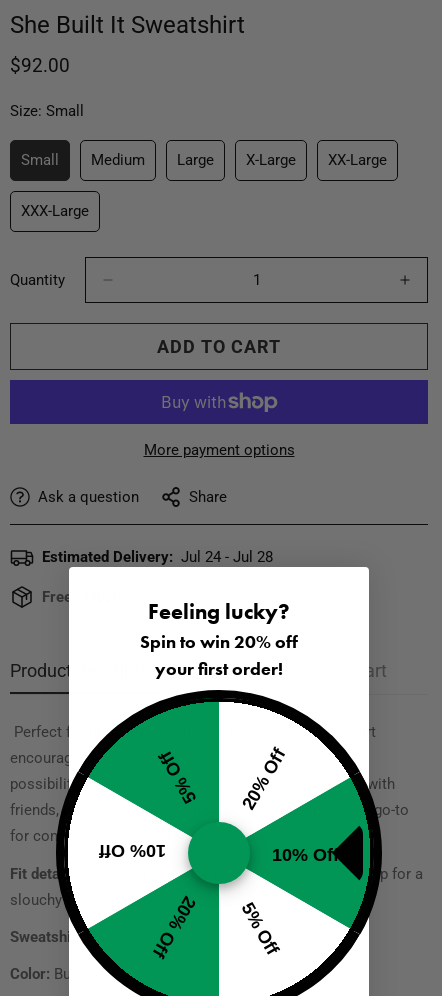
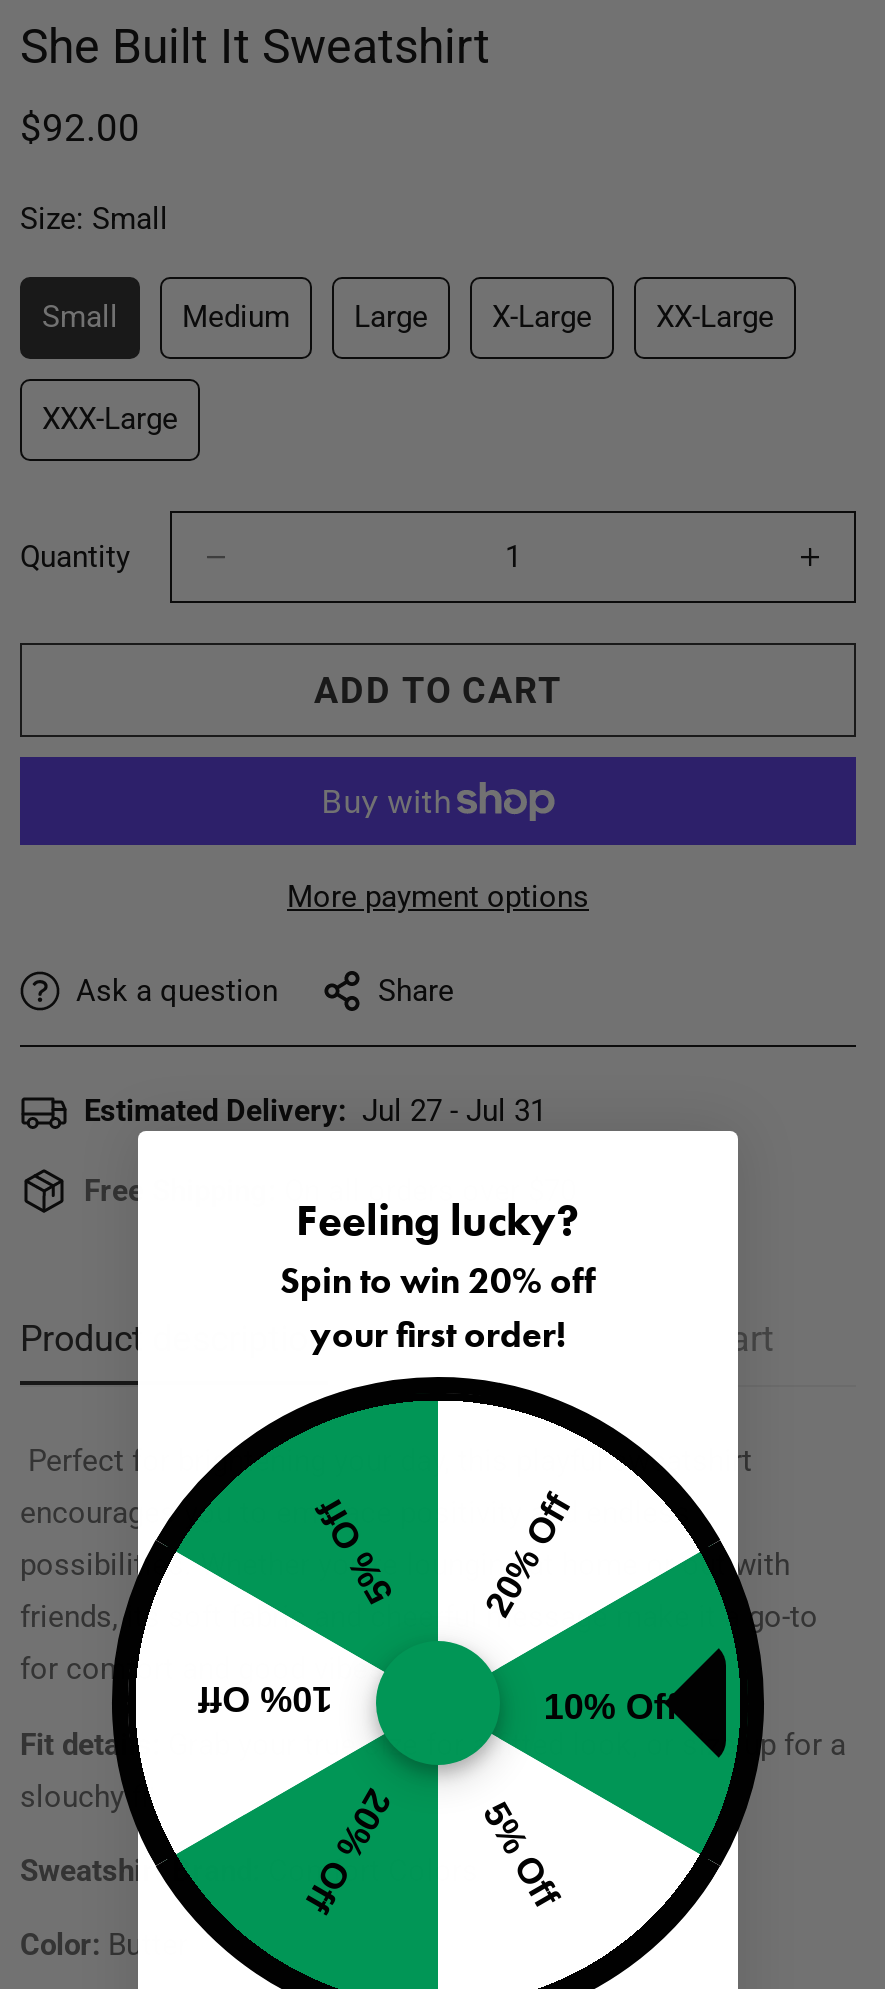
- Estimated Delivery: Jul 24 - Jul 28
+ Estimated Delivery: Jul 27 - Jul 31
